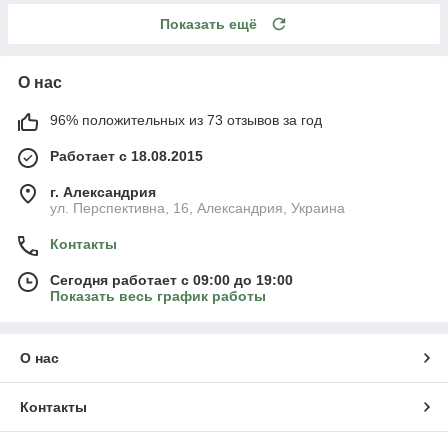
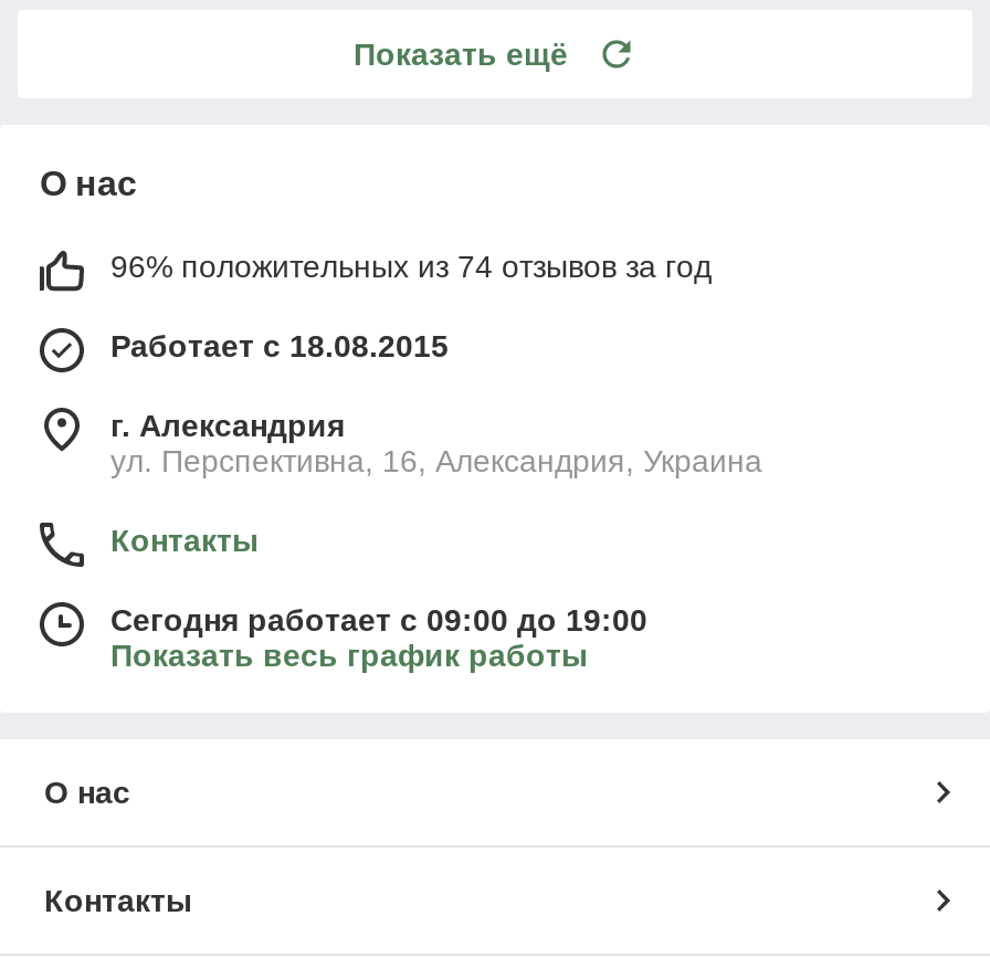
- 96% положительных из 73 отзывов за год
+ 96% положительных из 74 отзывов за год
